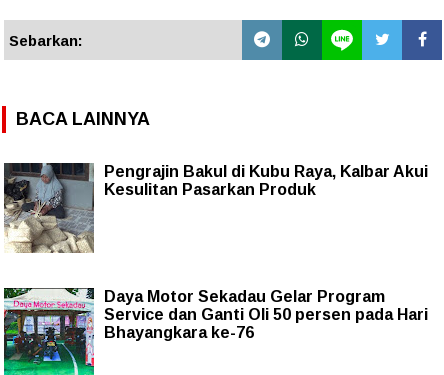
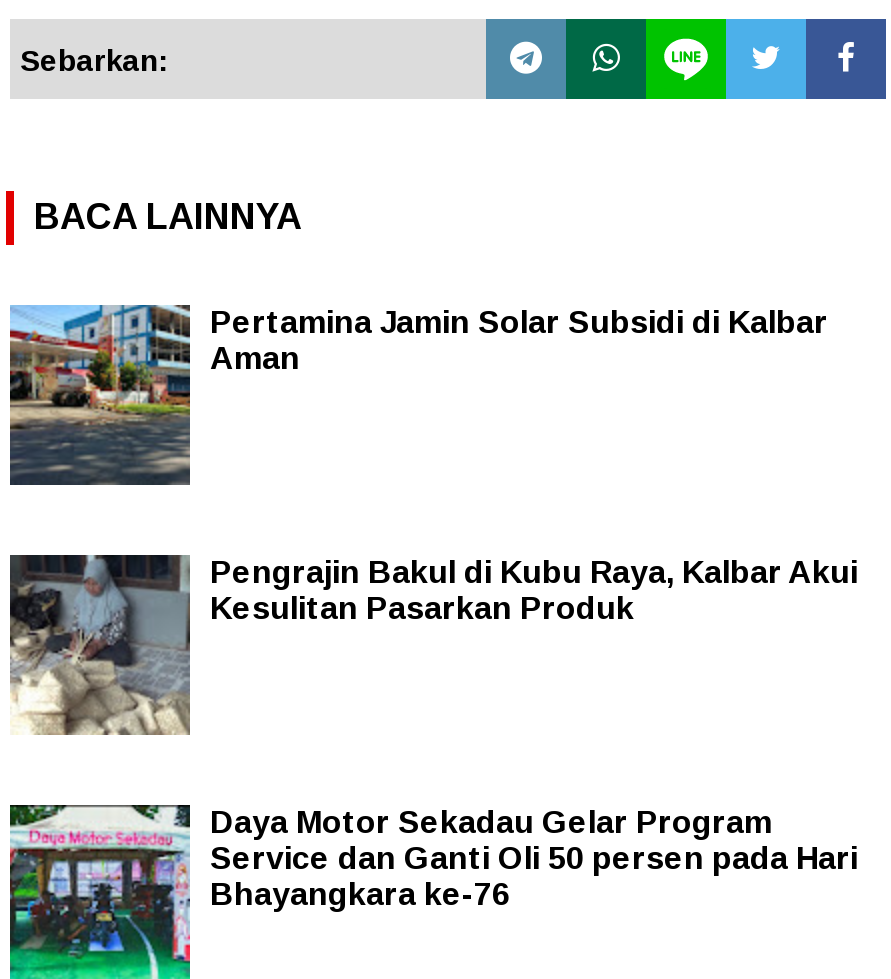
+ [image]
+ Pertamina Jamin Solar Subsidi di Kalbar
+ Aman
